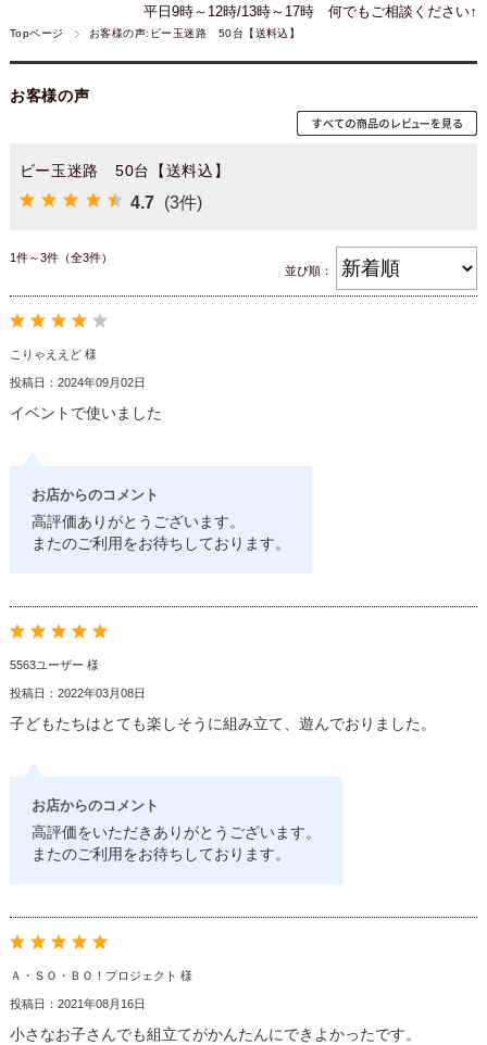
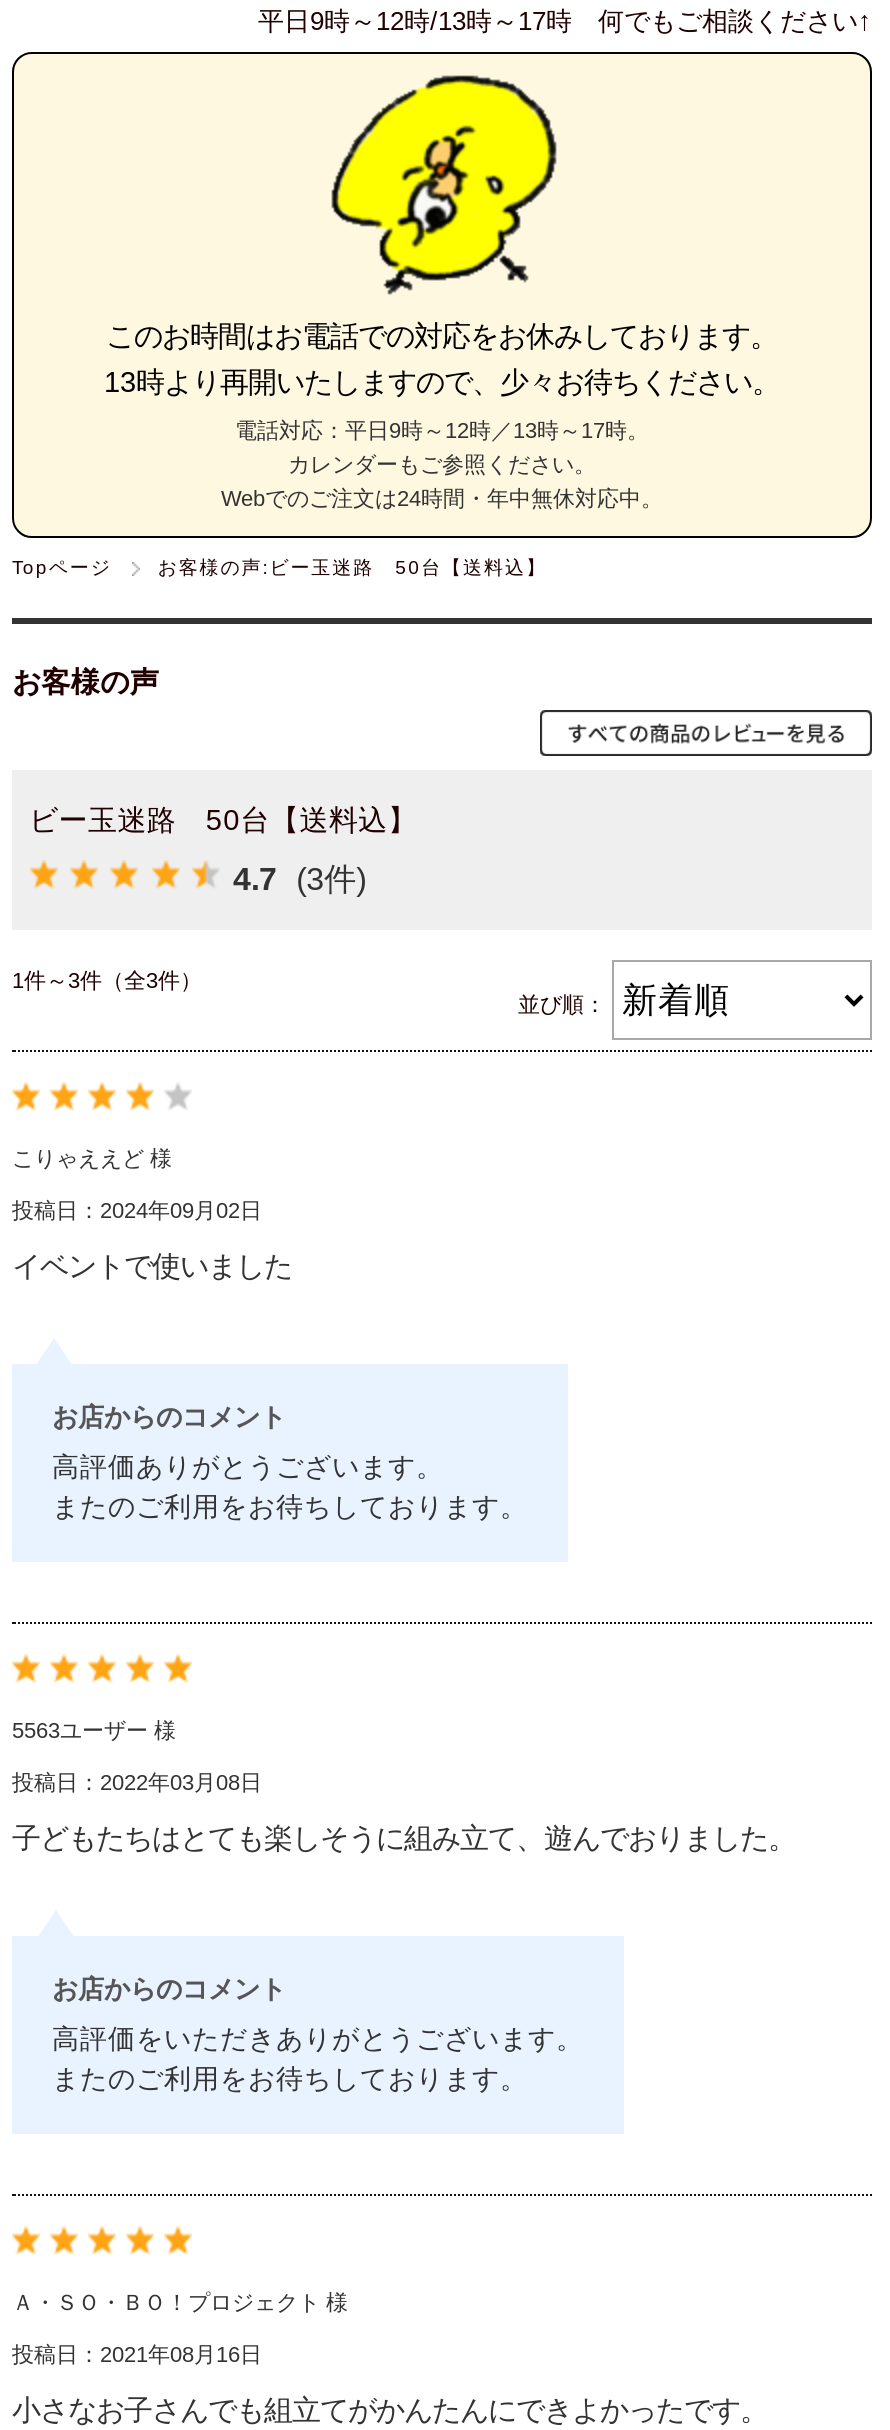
+ [image]
+ このお時間はお電話での対応をお休みしております。
+ 13時より再開いたしますので、少々お待ちください。
+ 電話対応：平日9時～12時／13時～17時。
+ カレンダーもご参照ください。
+ Webでのご注文は24時間・年中無休対応中。
